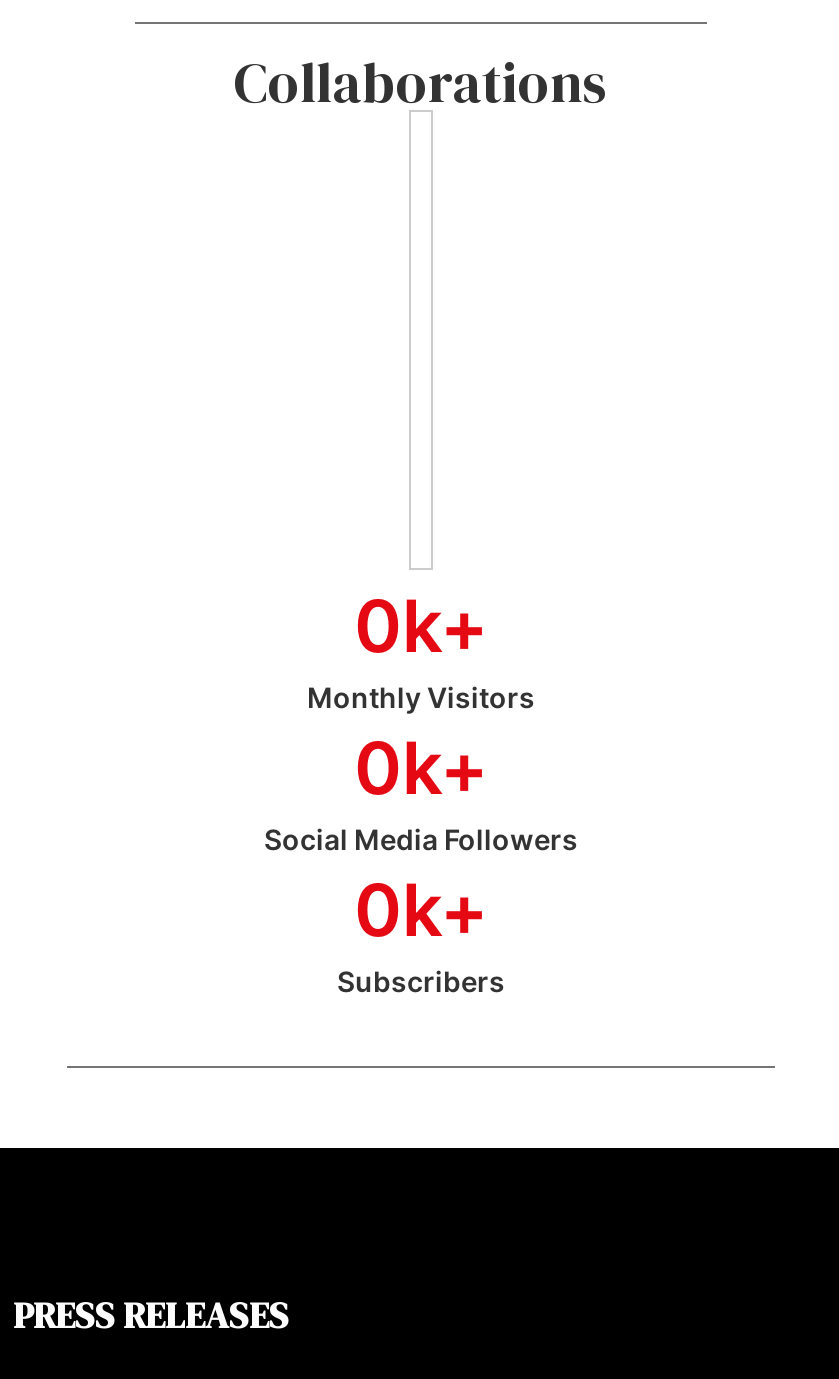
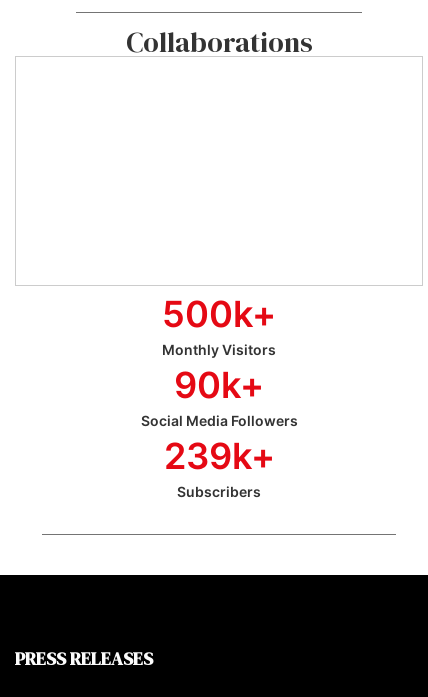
- 0k+
+ 500k+

- 0k+
+ 90k+

- 0k+
+ 239k+
